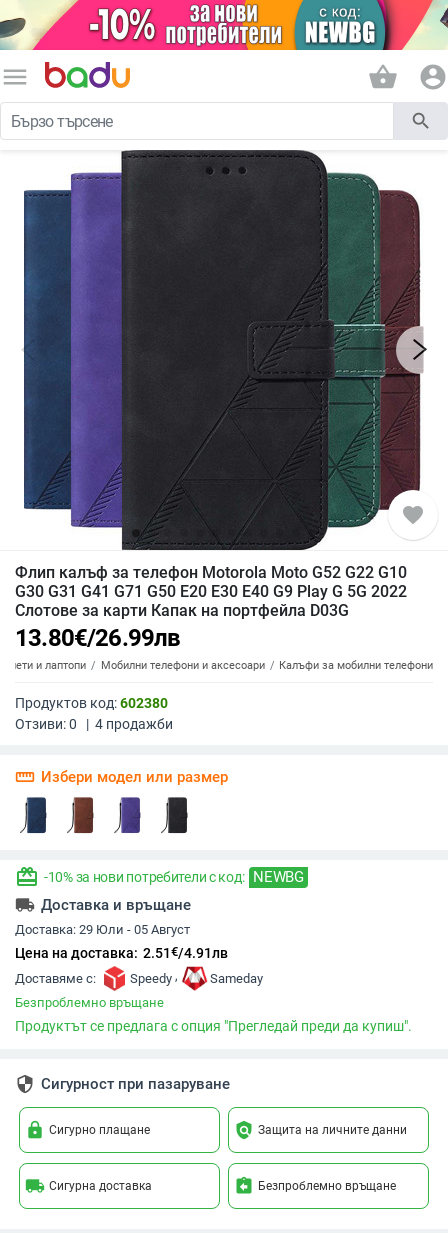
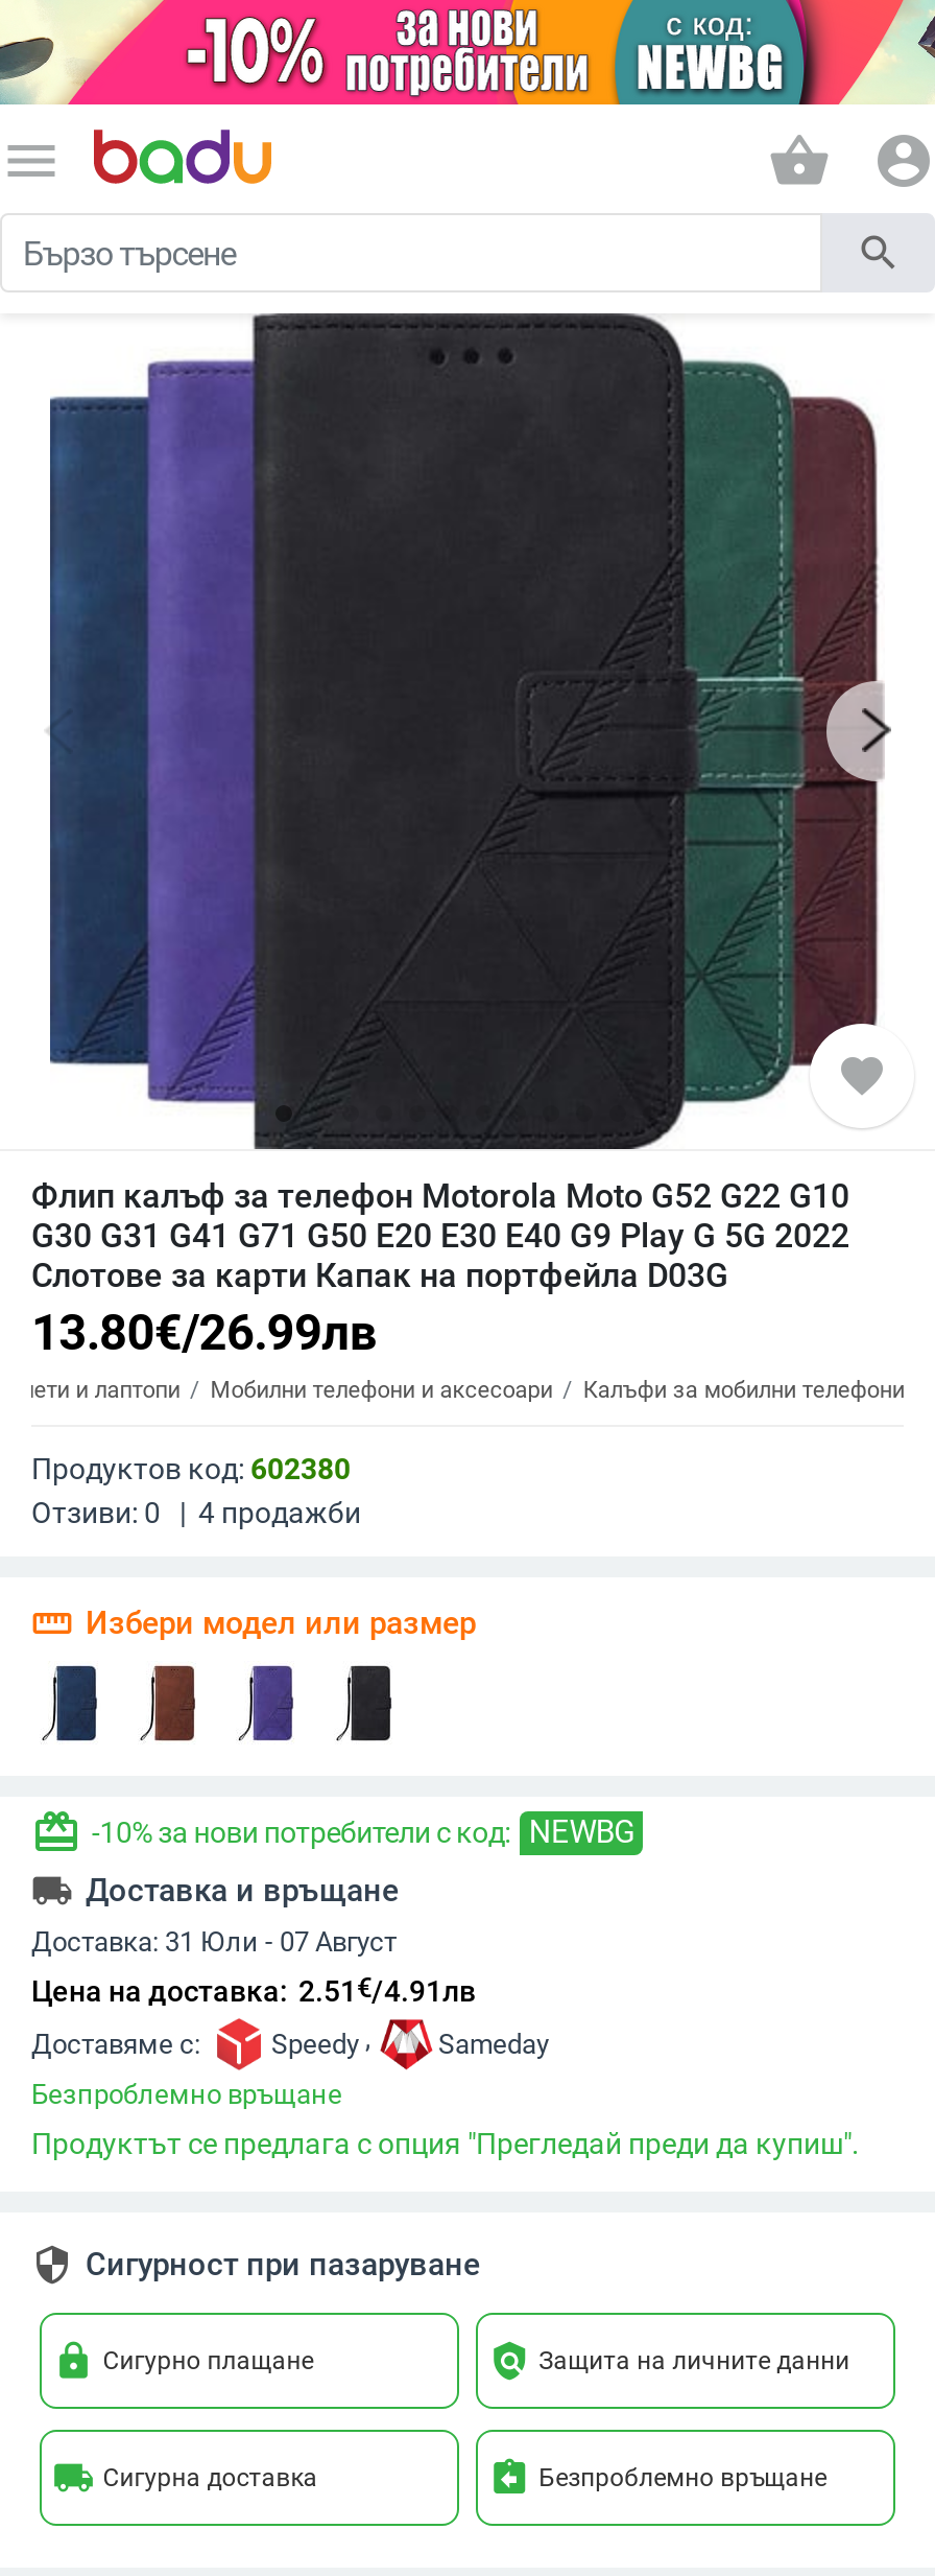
- Доставка: 29 Юли - 05 Август
+ Доставка: 31 Юли - 07 Август
